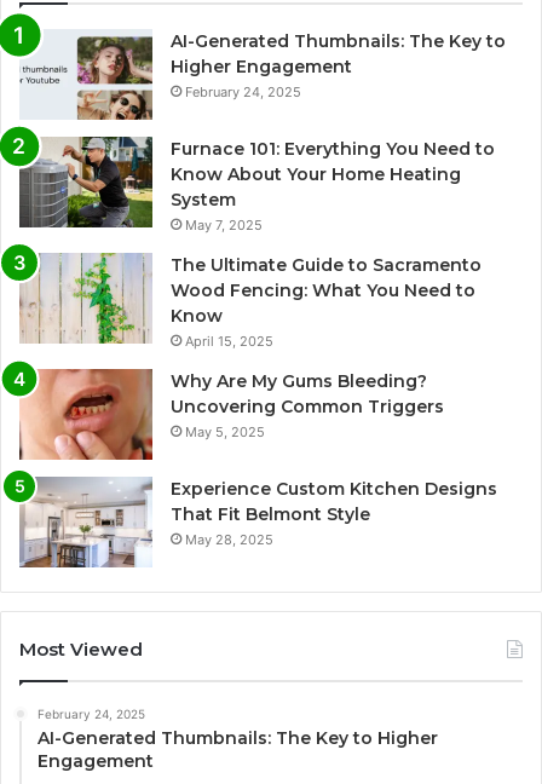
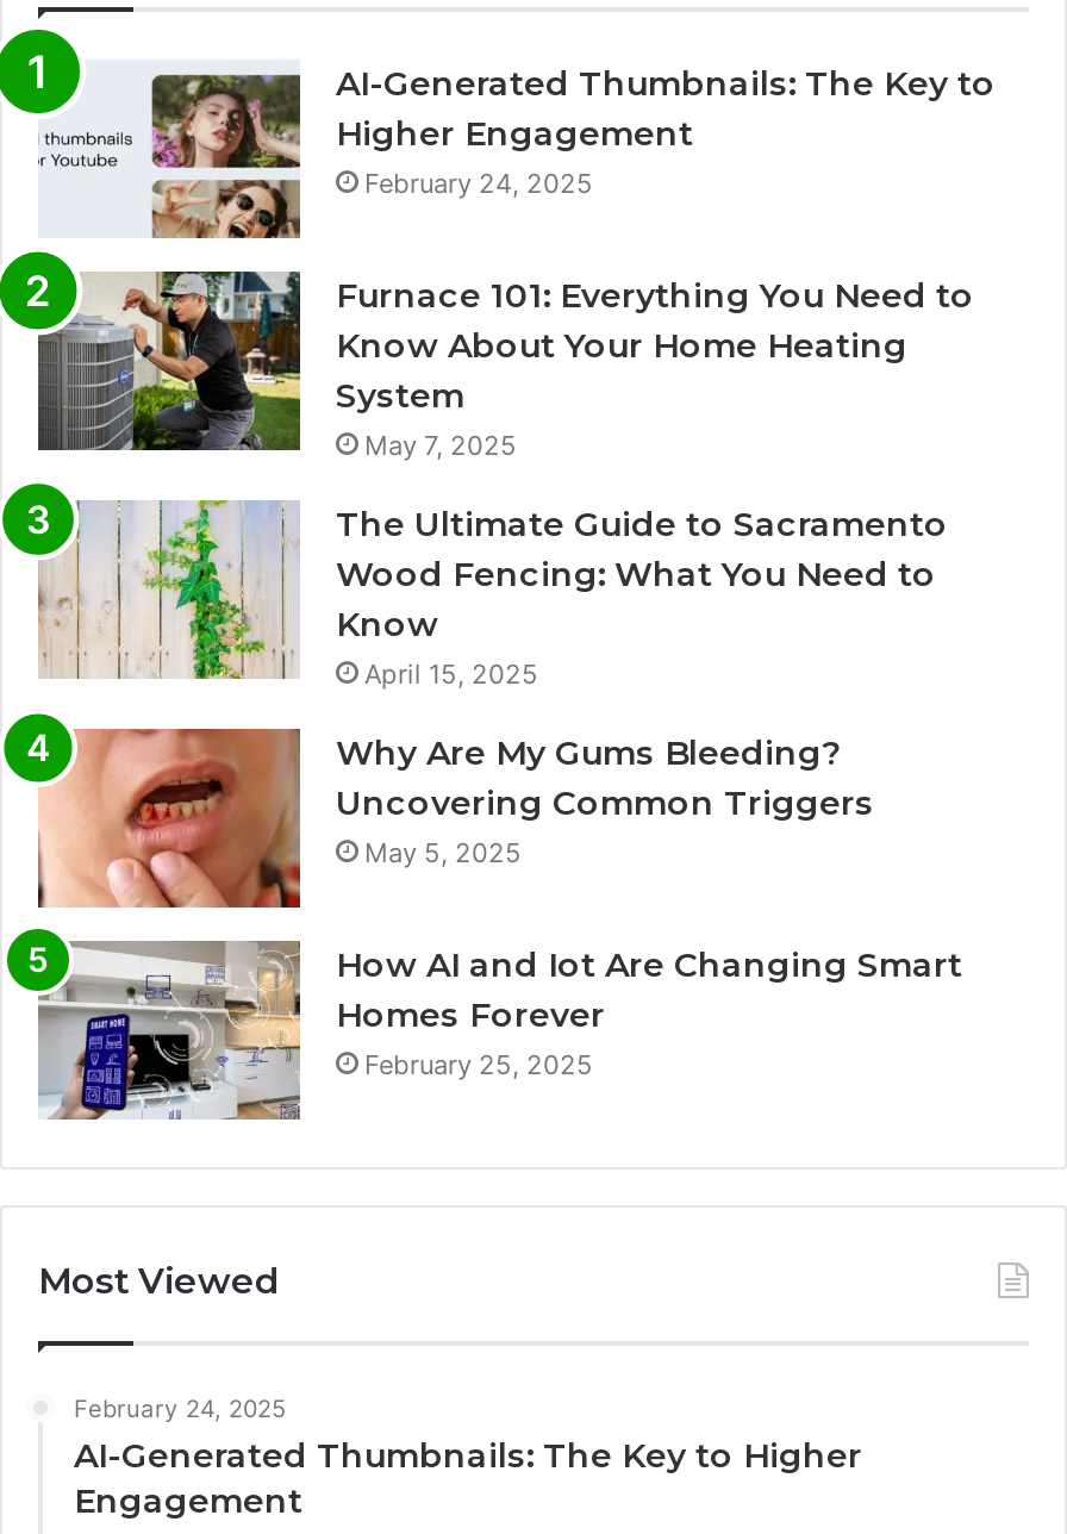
- [image]
- Experience Custom Kitchen Designs
- That Fit Belmont Style
- May 28, 2025
+ [image]
+ How AI and Iot Are Changing Smart
+ Homes Forever
+ February 25, 2025
